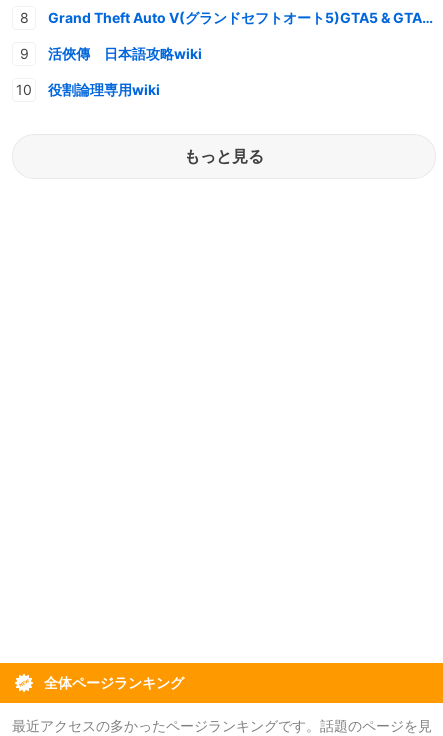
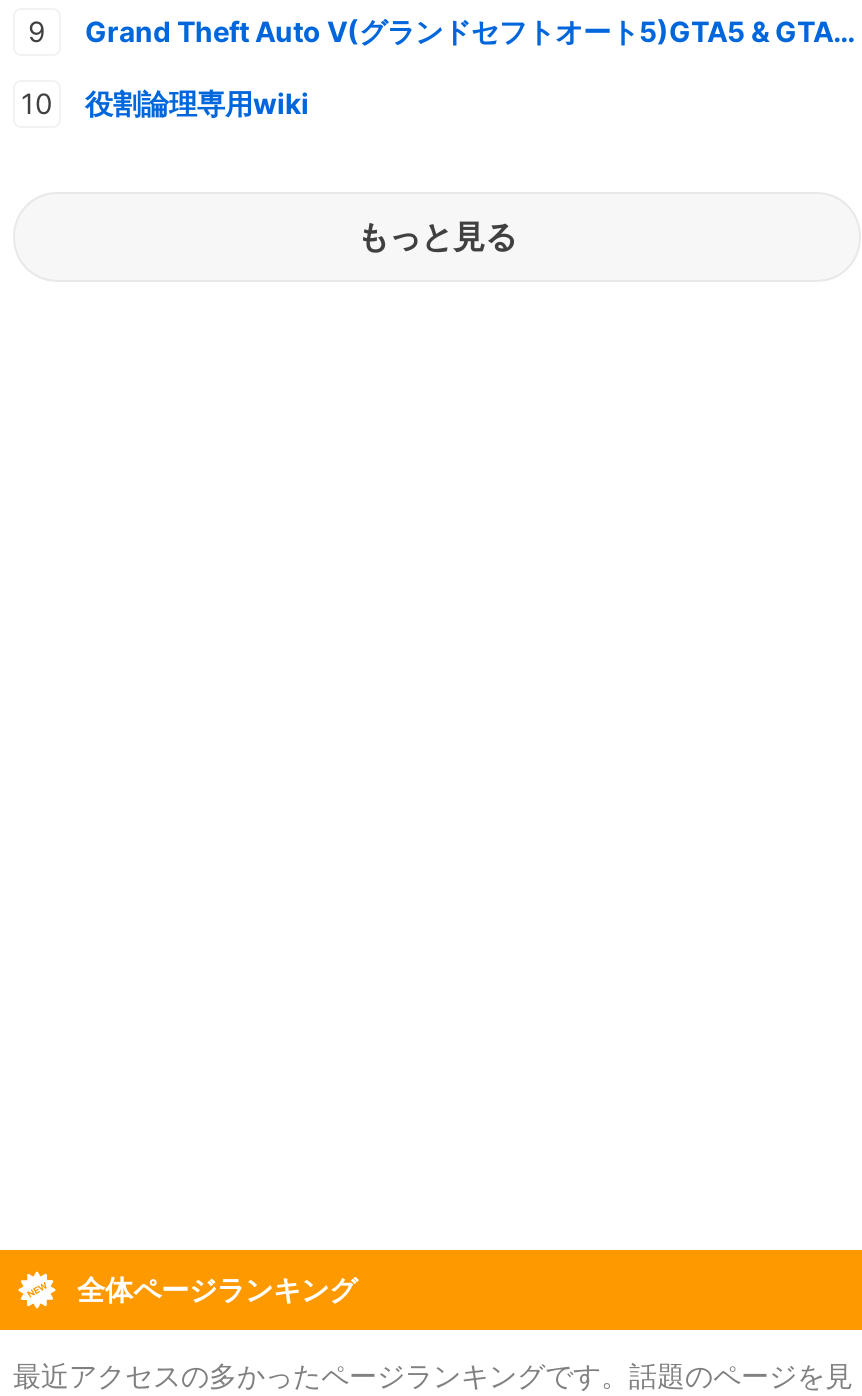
- 活俠傳 日本語攻略wiki
